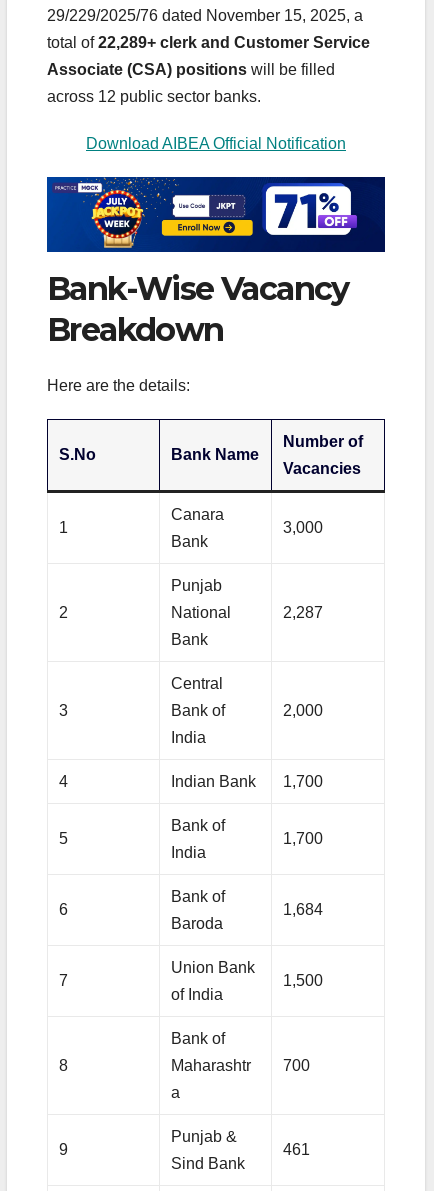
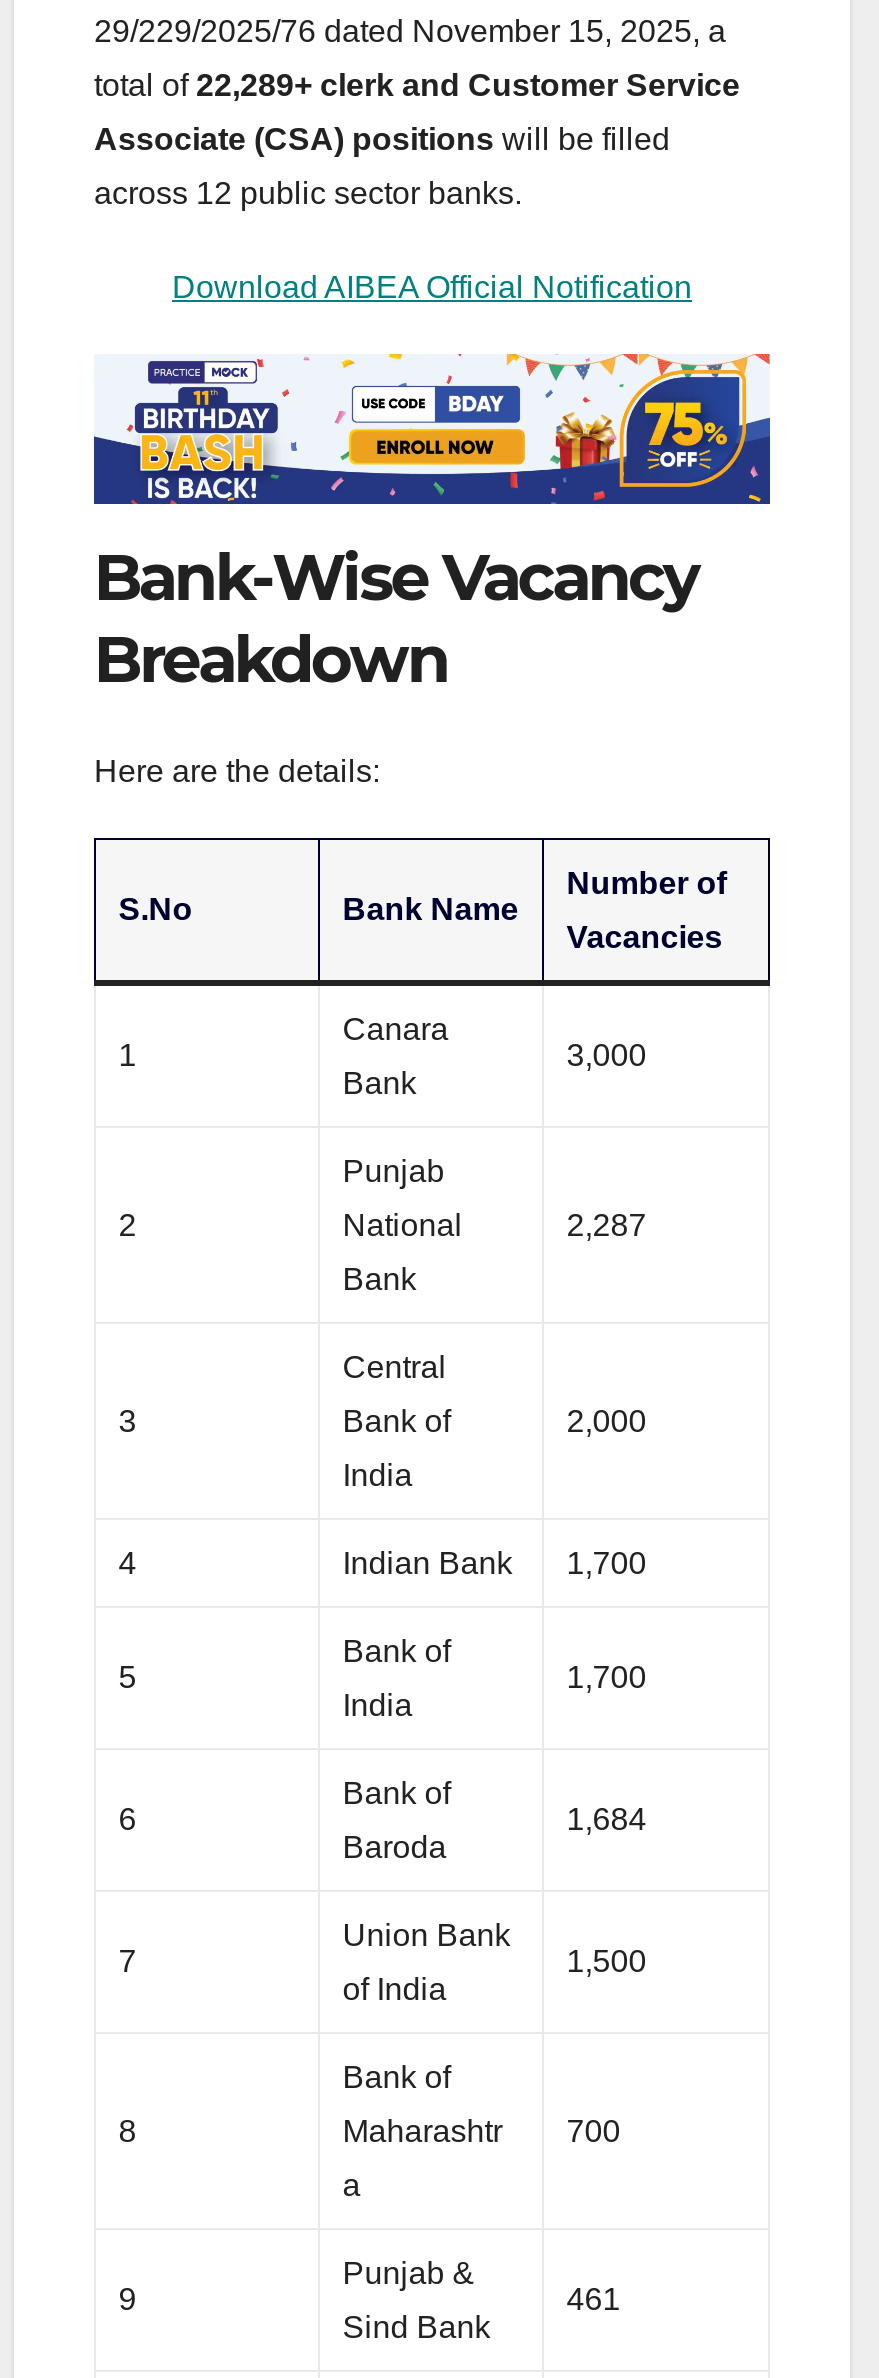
- [image]
+ [image]
